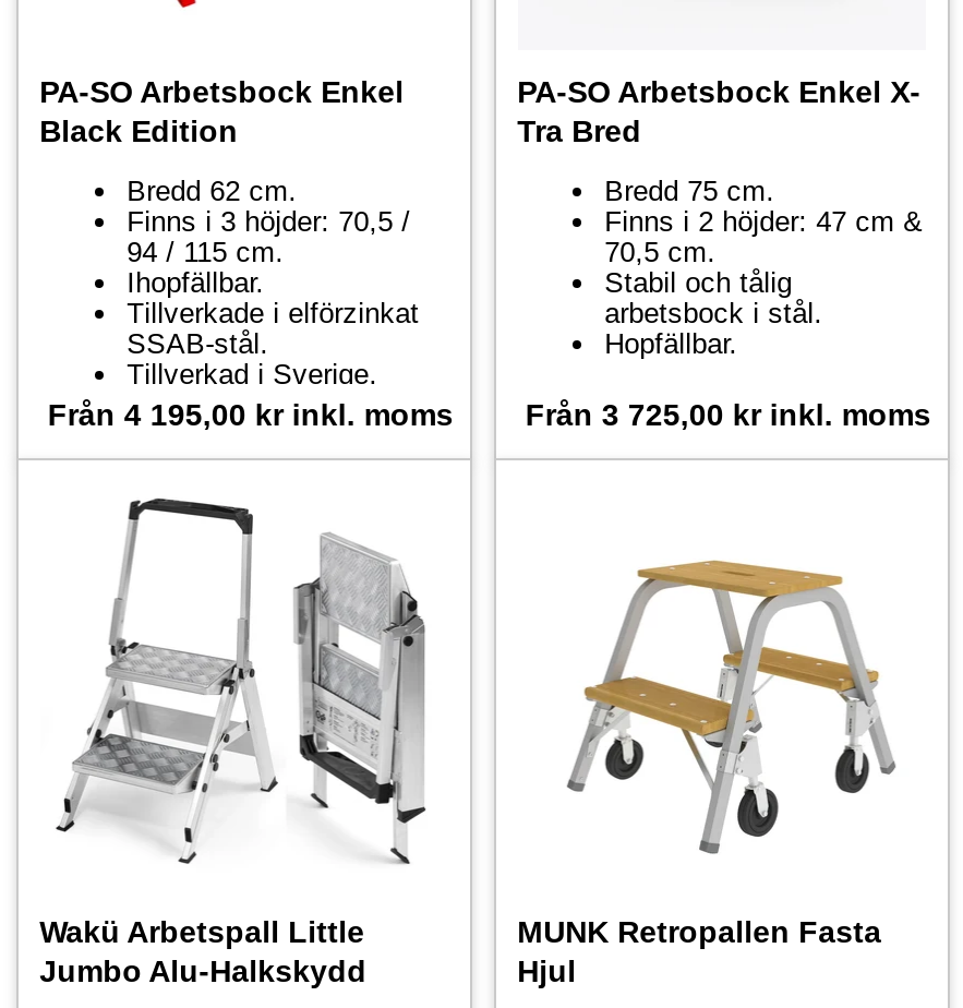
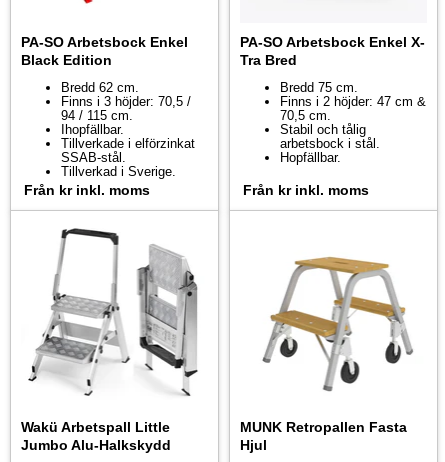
- Från 4 195,00 kr inkl. moms
+ Från kr inkl. moms

- Från 3 725,00 kr inkl. moms
+ Från kr inkl. moms
